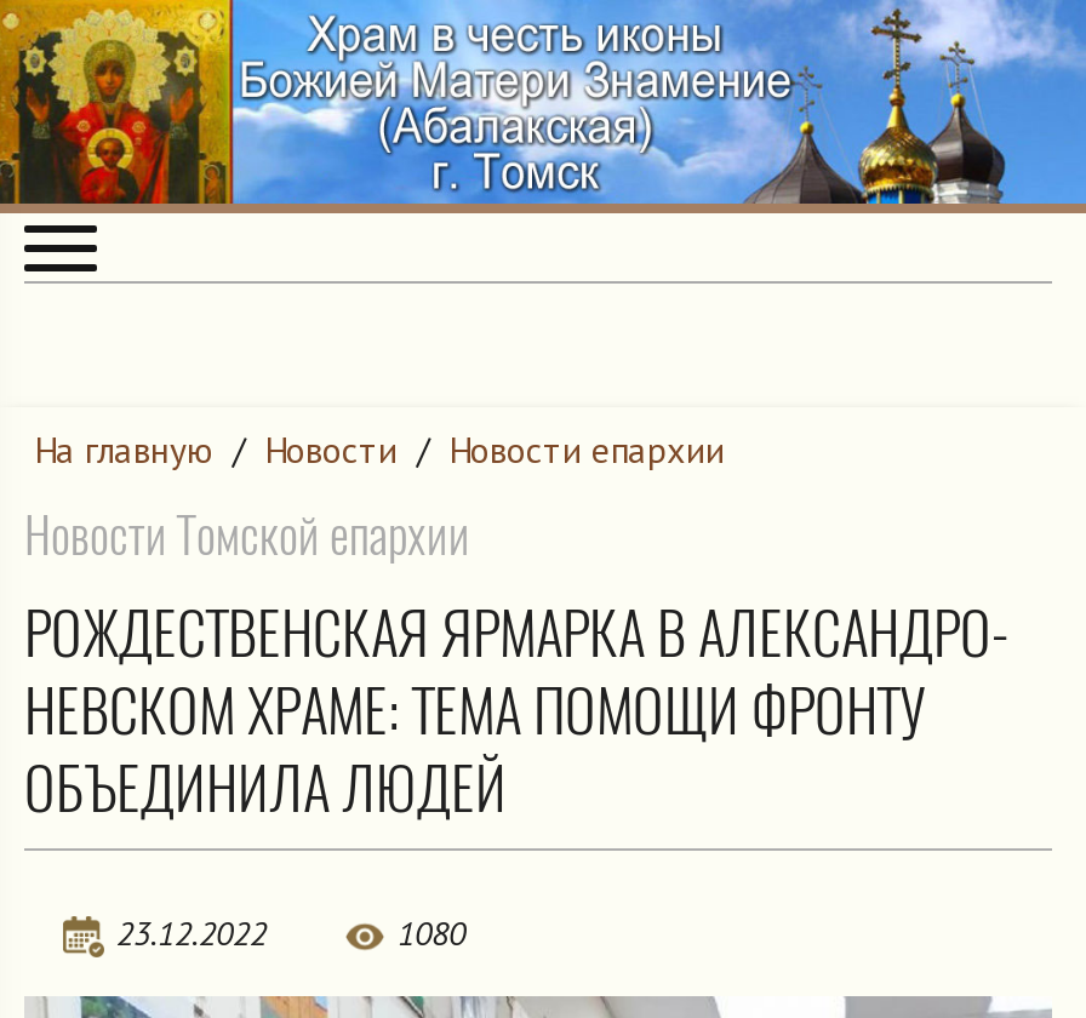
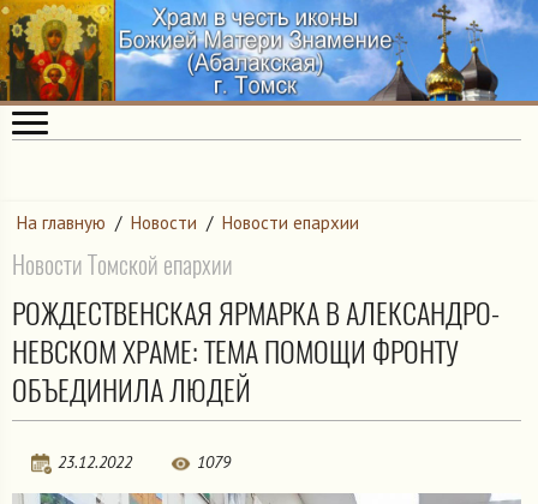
- 1080
+ 1079
